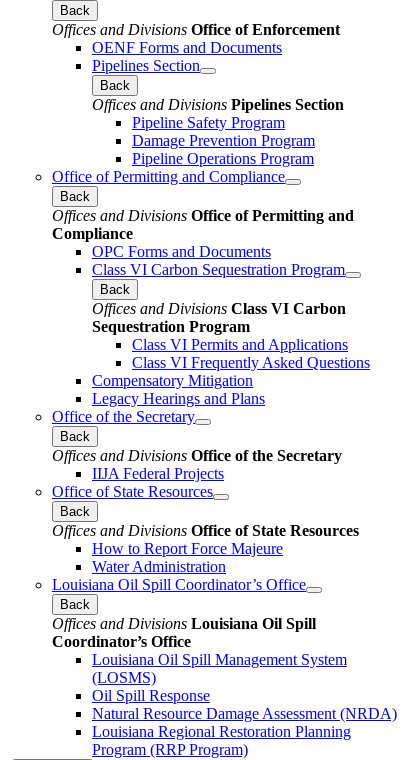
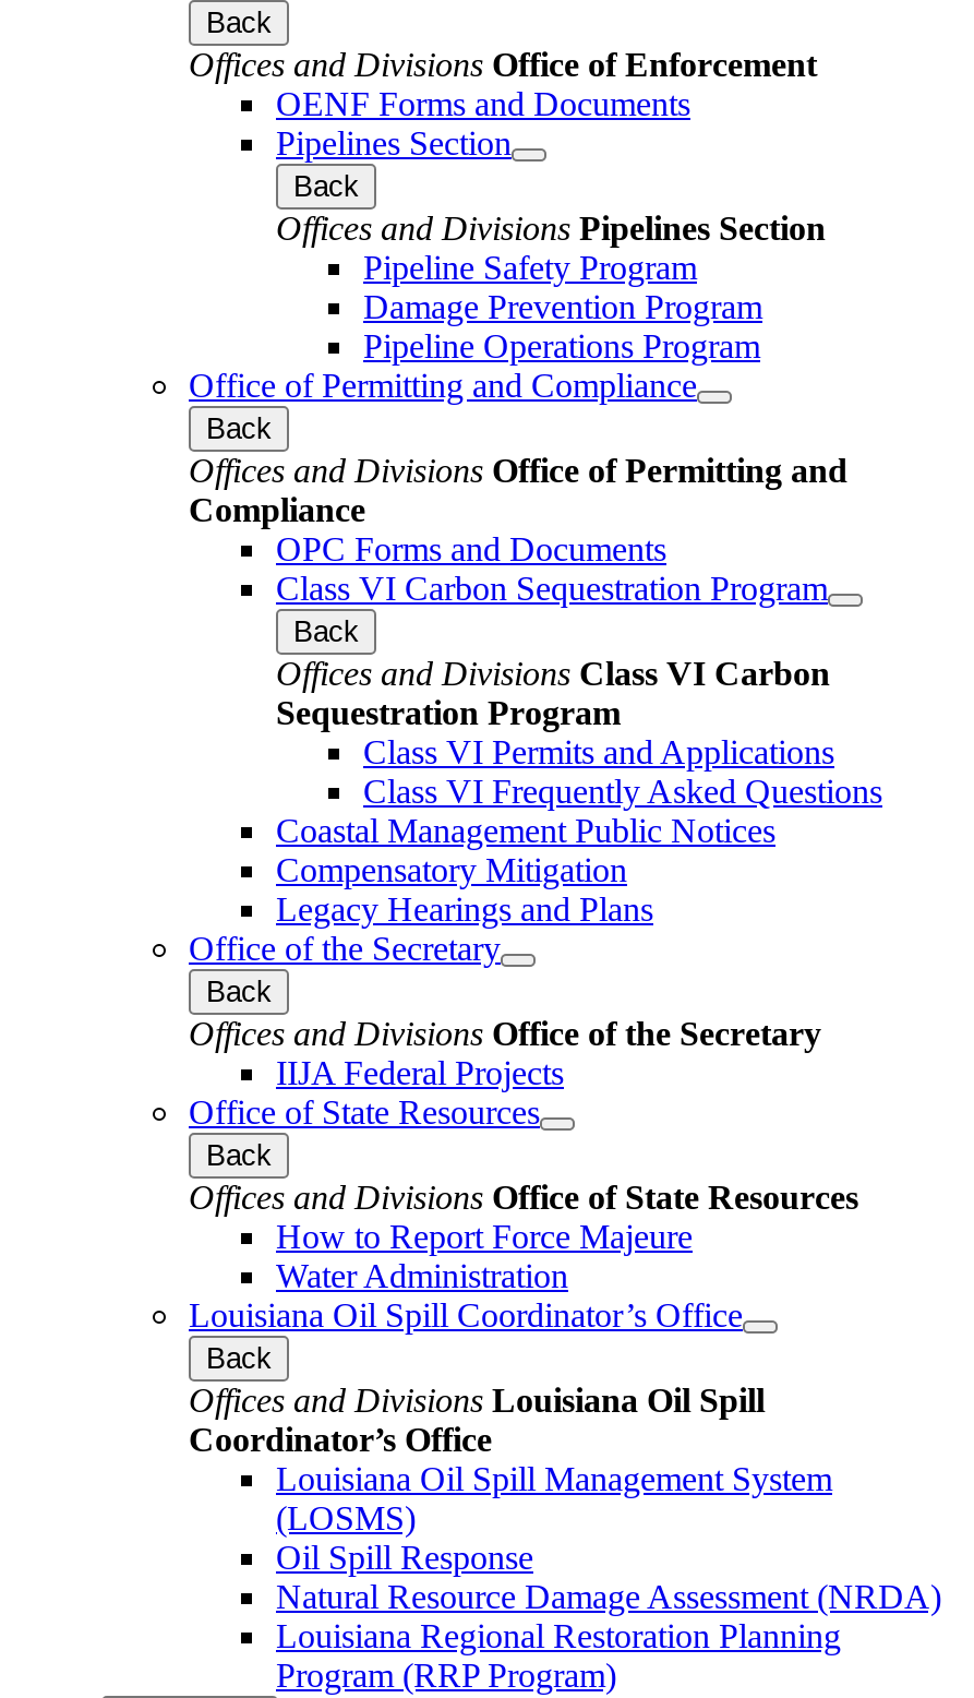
+ Coastal Management Public Notices
